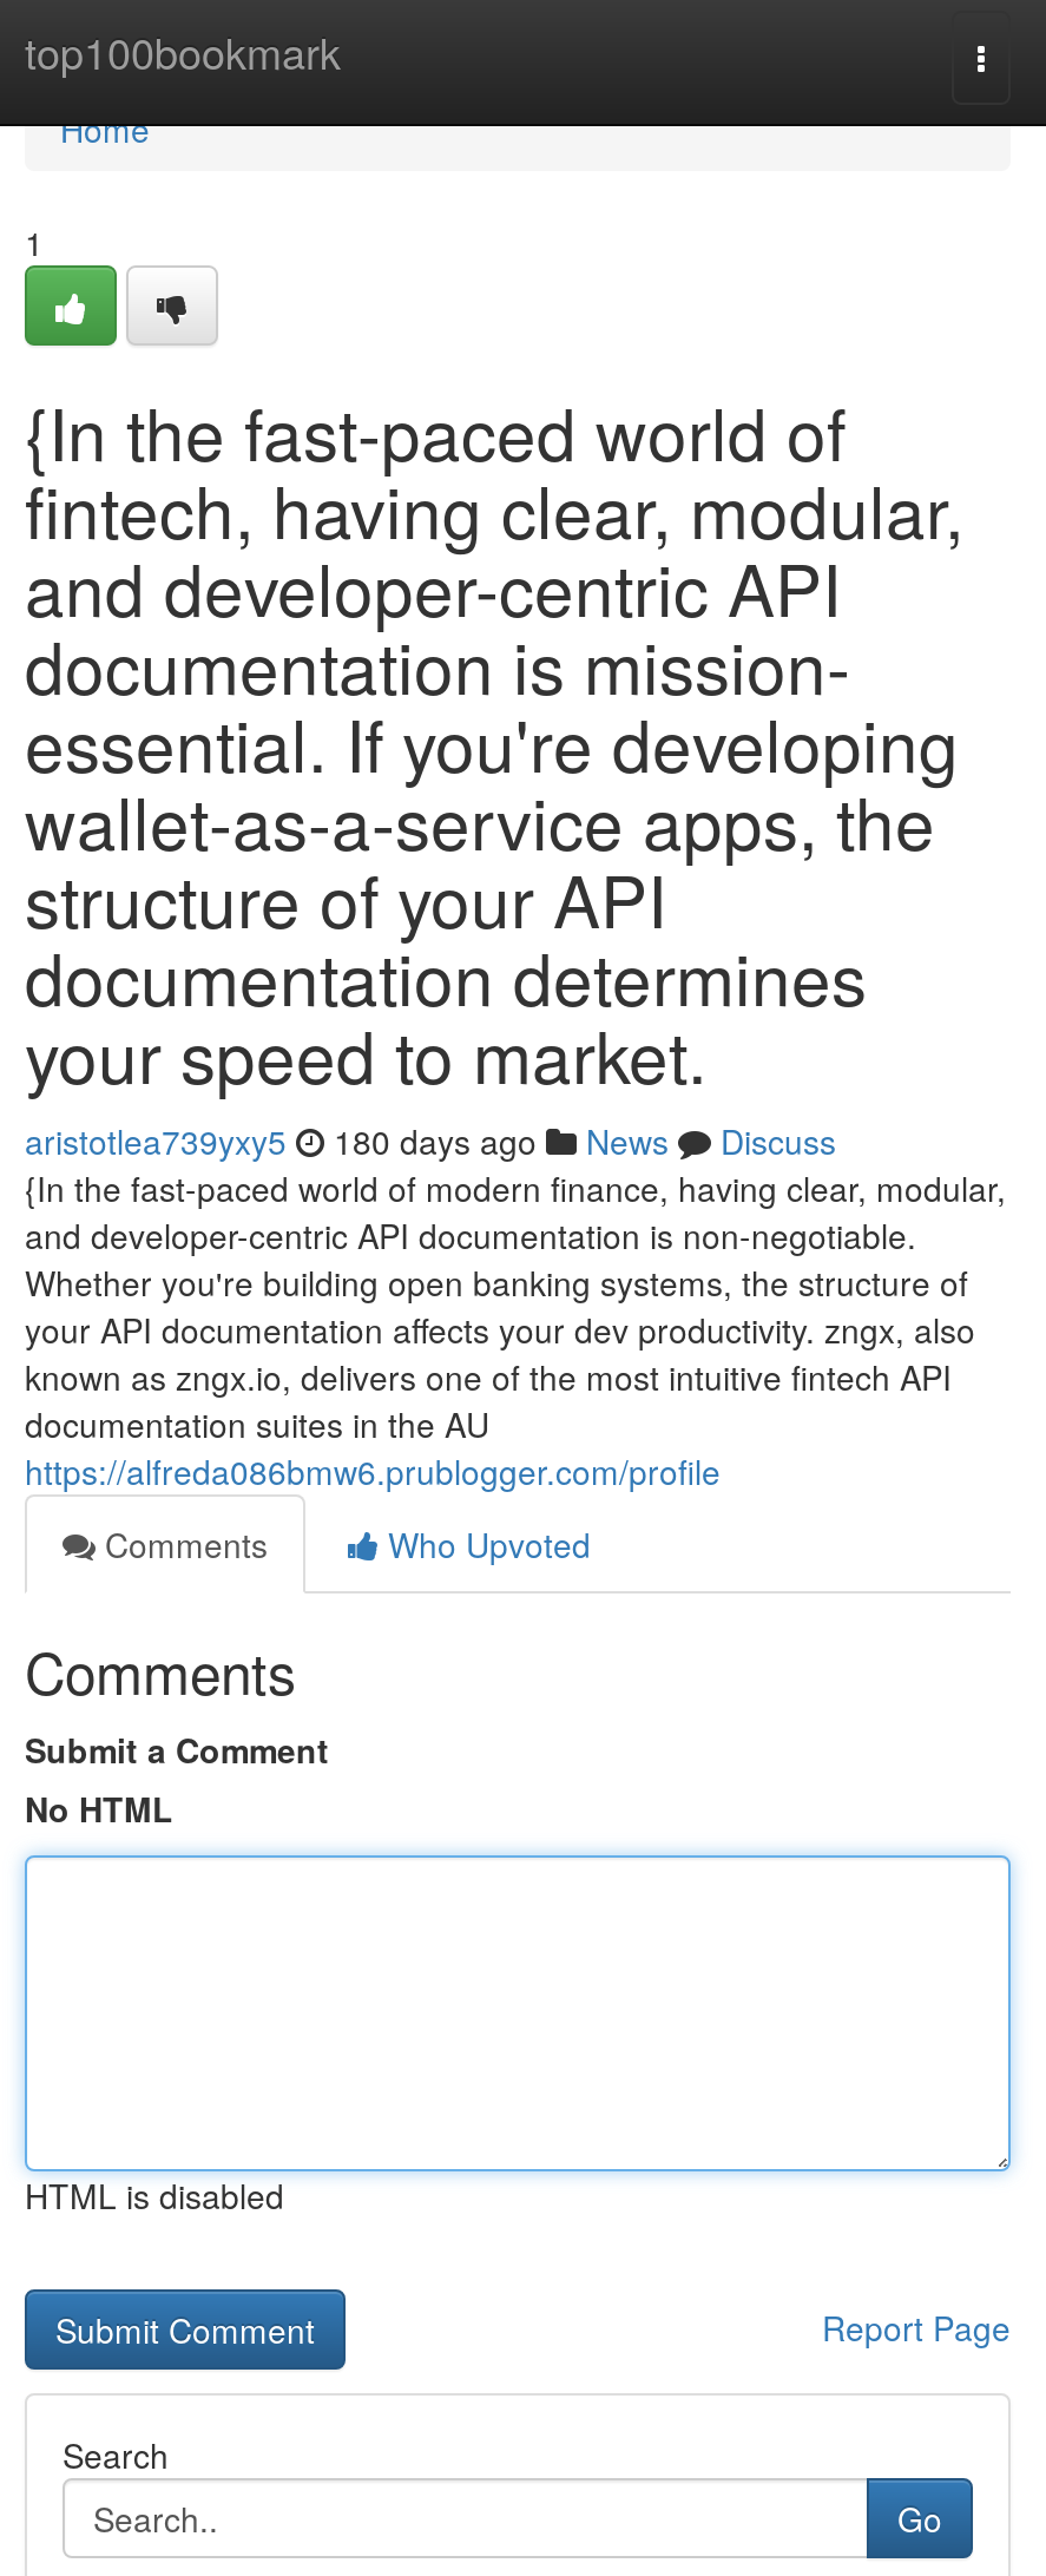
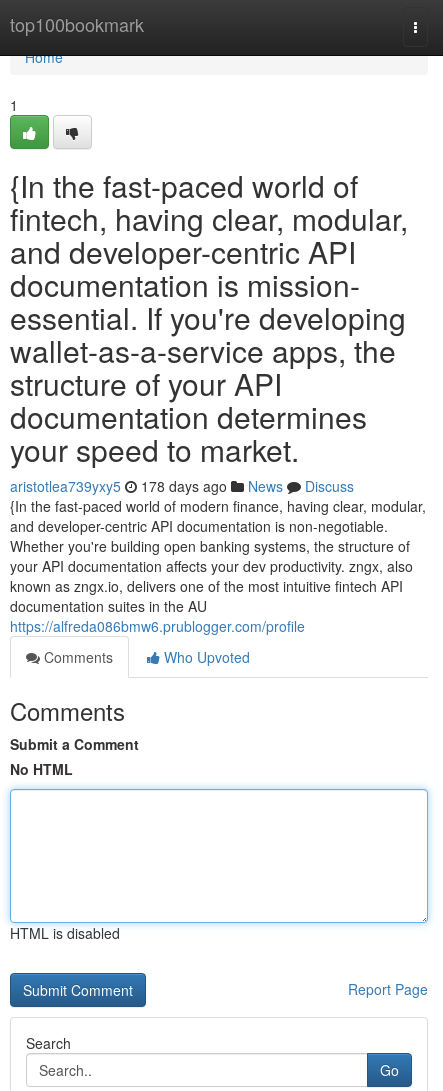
- aristotlea739yxy5 180 days ago News Discuss
+ aristotlea739yxy5 178 days ago News Discuss
